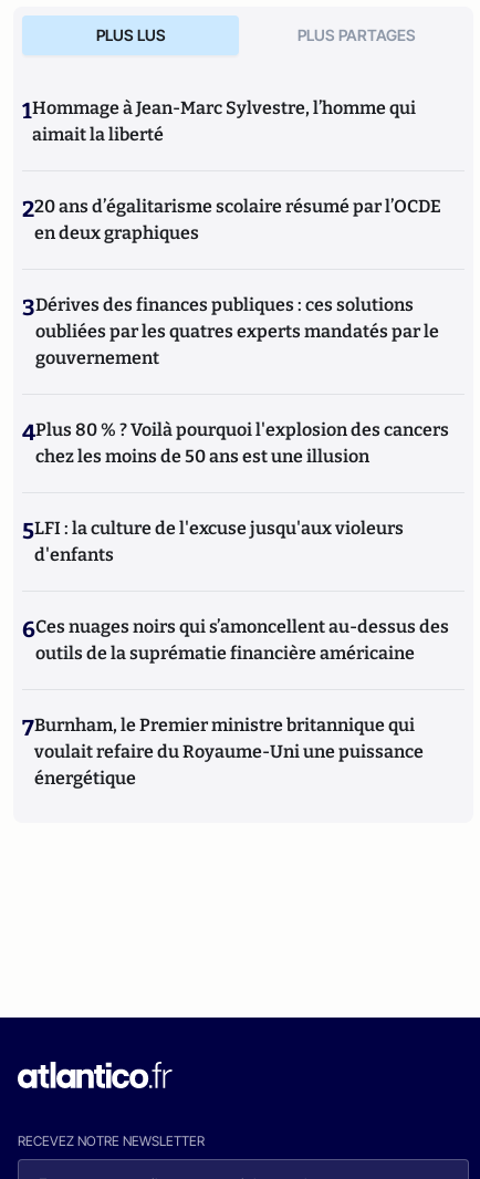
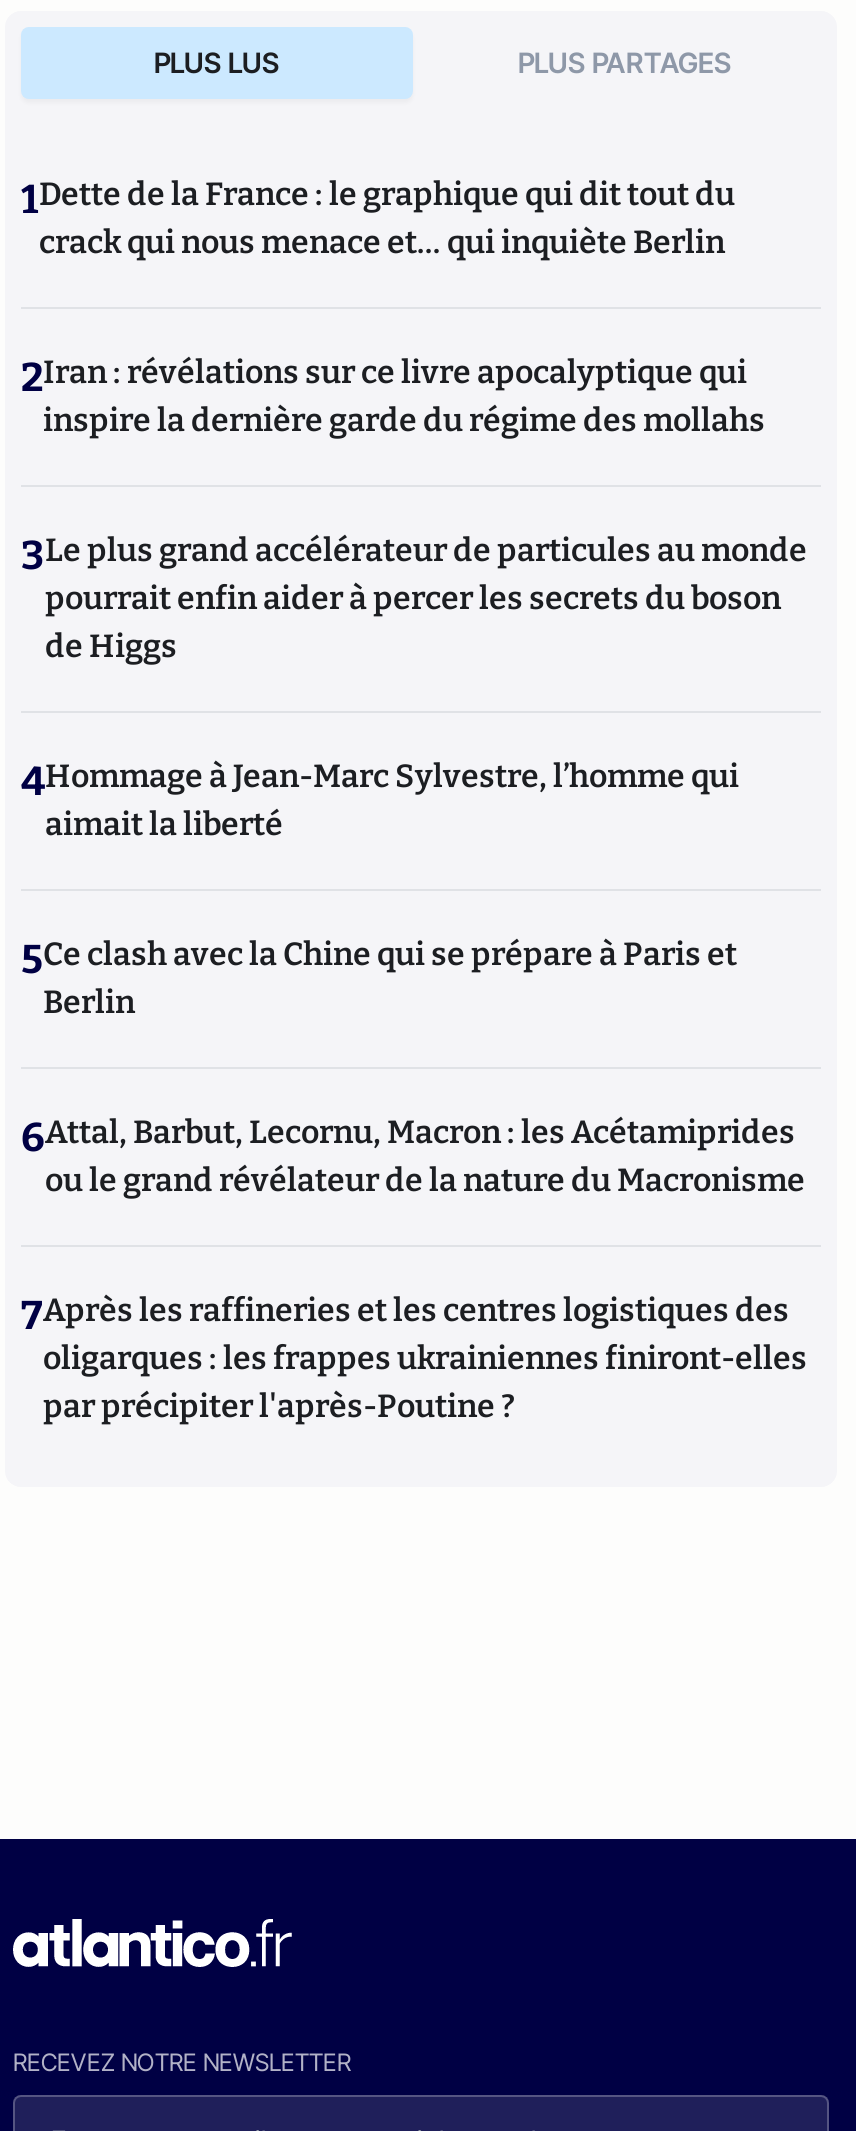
- 1Hommage à Jean-Marc Sylvestre, l’homme qui
+ 1Dette de la France : le graphique qui dit tout du
+ crack qui nous menace et… qui inquiète Berlin
+ 2Iran : révélations sur ce livre apocalyptique qui
+ inspire la dernière garde du régime des mollahs
+ 3Le plus grand accélérateur de particules au monde
+ pourrait enfin aider à percer les secrets du boson
+ de Higgs
+ 4Hommage à Jean-Marc Sylvestre, l’homme qui

moved down: aimait la liberté

- 220 ans d’égalitarisme scolaire résumé par l’OCDE
- en deux graphiques
- 3Dérives des finances publiques : ces solutions
- oubliées par les quatres experts mandatés par le
- gouvernement
- 4Plus 80 % ? Voilà pourquoi l'explosion des cancers
- chez les moins de 50 ans est une illusion
- 5LFI : la culture de l'excuse jusqu'aux violeurs
- d'enfants
- 6Ces nuages noirs qui s’amoncellent au-dessus des
- outils de la suprématie financière américaine
- 7Burnham, le Premier ministre britannique qui
- voulait refaire du Royaume-Uni une puissance
- énergétique
+ 5Ce clash avec la Chine qui se prépare à Paris et
+ Berlin
+ 6Attal, Barbut, Lecornu, Macron : les Acétamiprides
+ ou le grand révélateur de la nature du Macronisme
+ 7Après les raffineries et les centres logistiques des
+ oligarques : les frappes ukrainiennes finiront-elles
+ par précipiter l'après-Poutine ?
